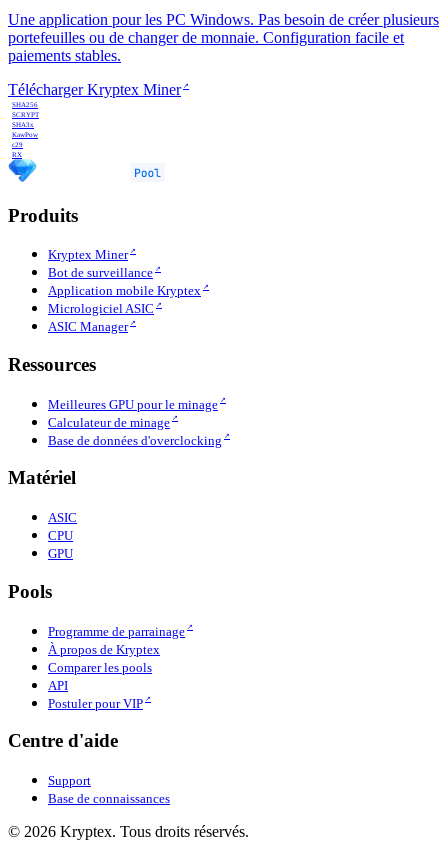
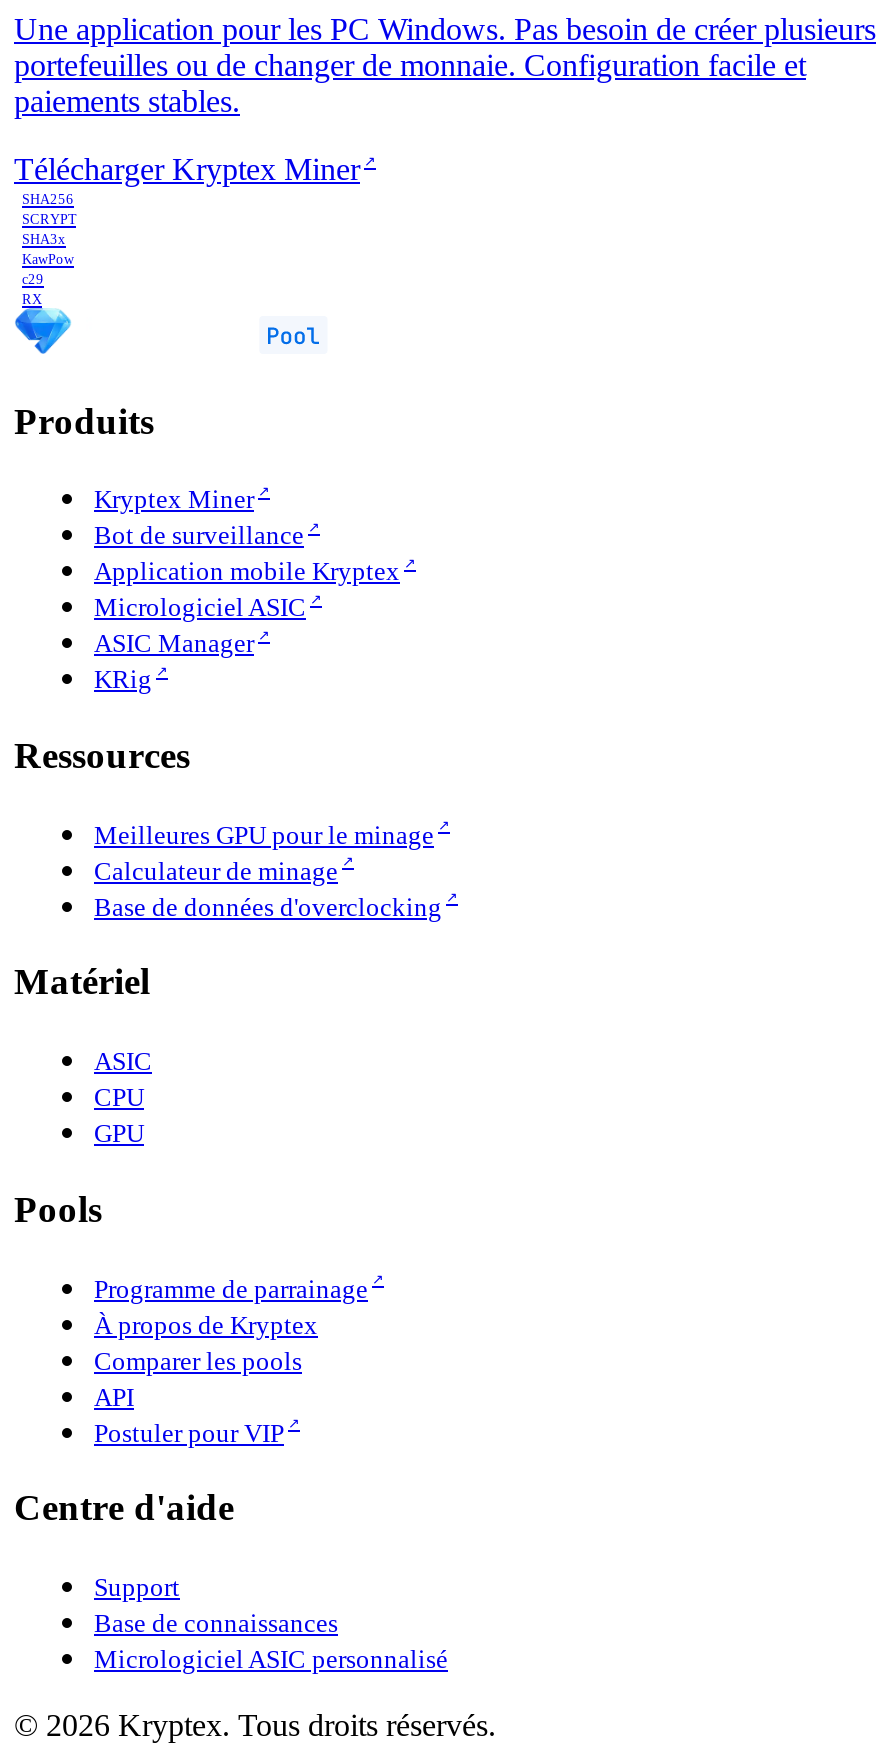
+ KRig

+ Micrologiciel ASIC personnalisé
